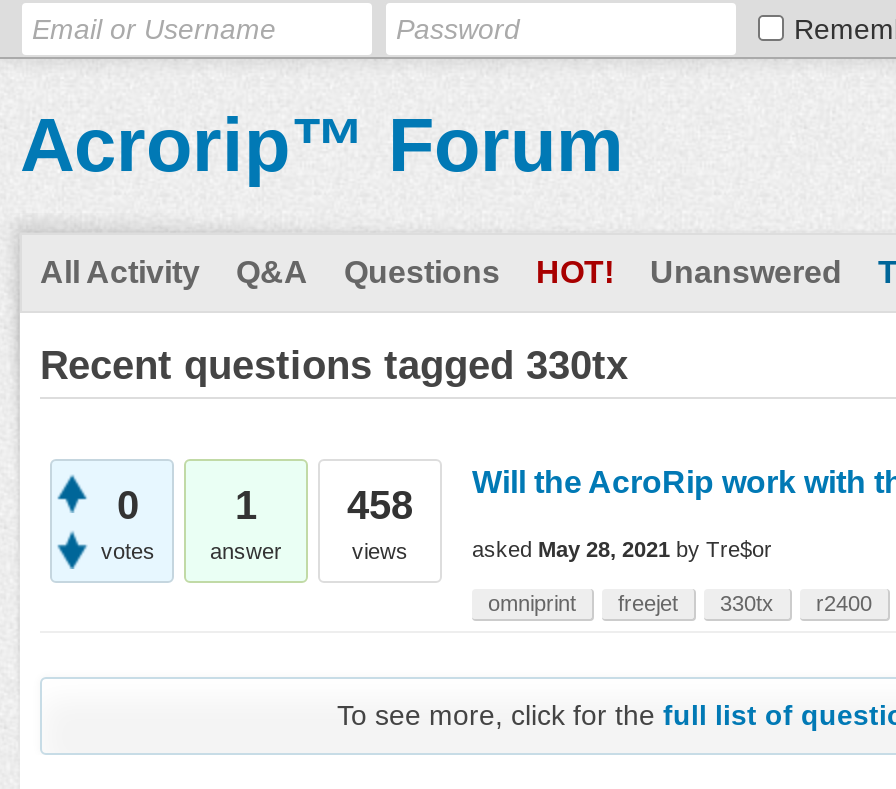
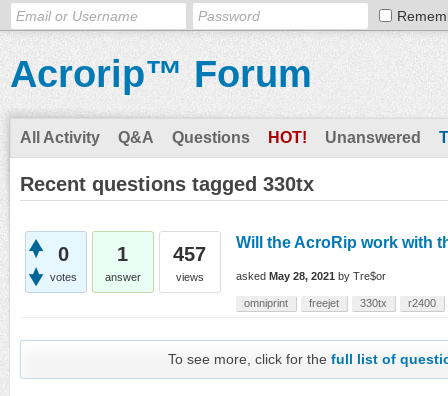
- 458
+ 457
